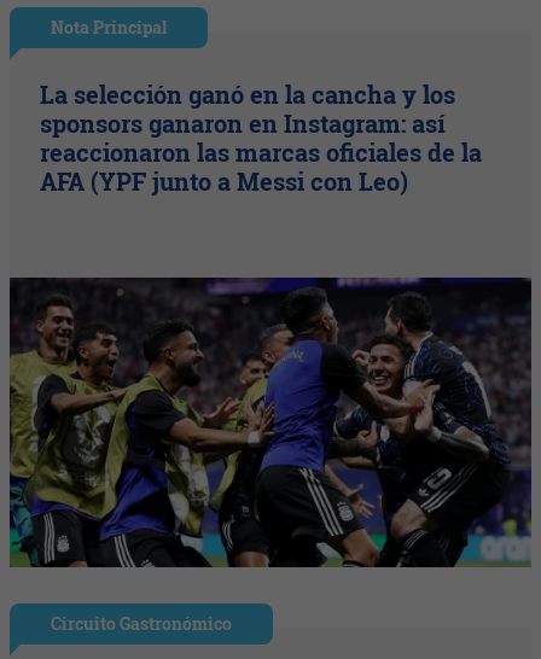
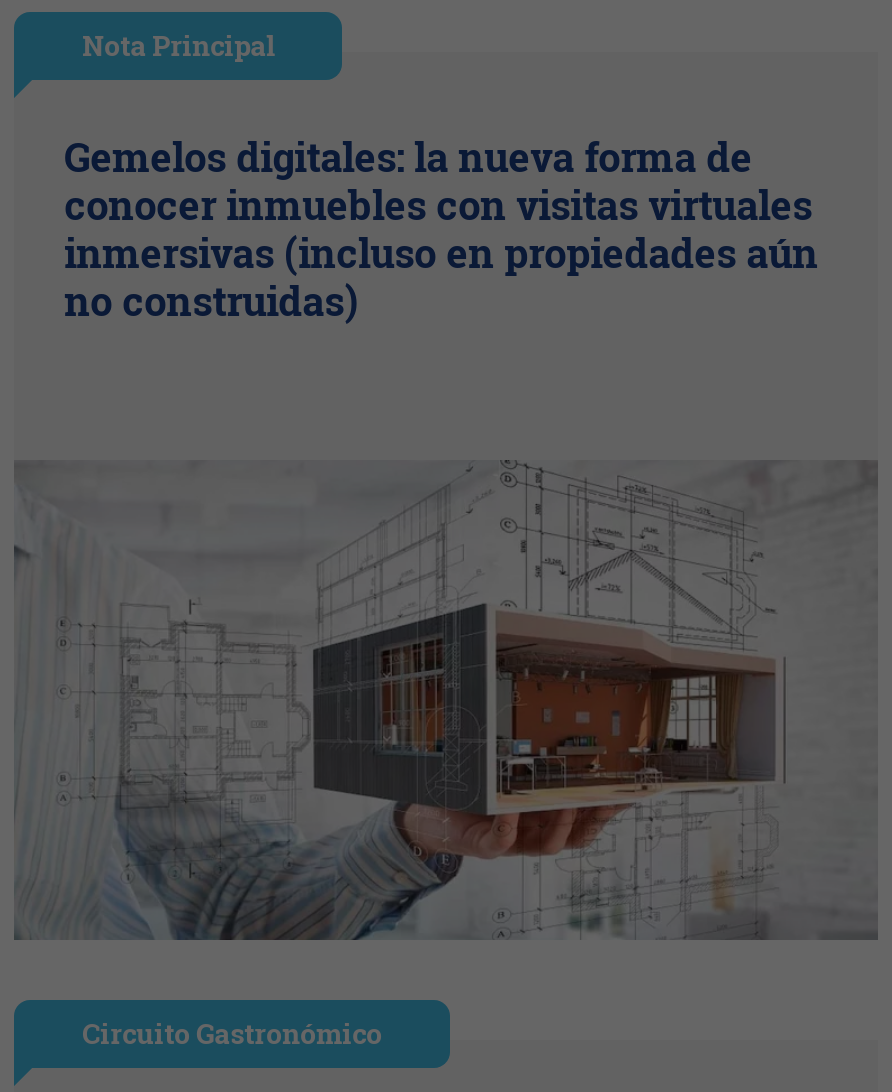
- La selección ganó en la cancha y los
- sponsors ganaron en Instagram: así
- reaccionaron las marcas oficiales de la
- AFA (YPF junto a Messi con Leo)
+ Gemelos digitales: la nueva forma de
+ conocer inmuebles con visitas virtuales
+ inmersivas (incluso en propiedades aún
+ no construidas)

- [image]
+ [image]
